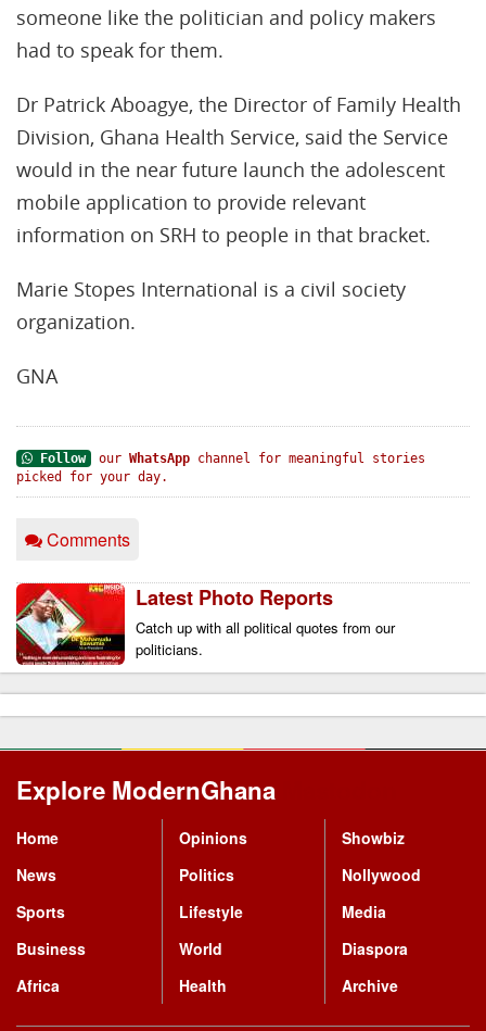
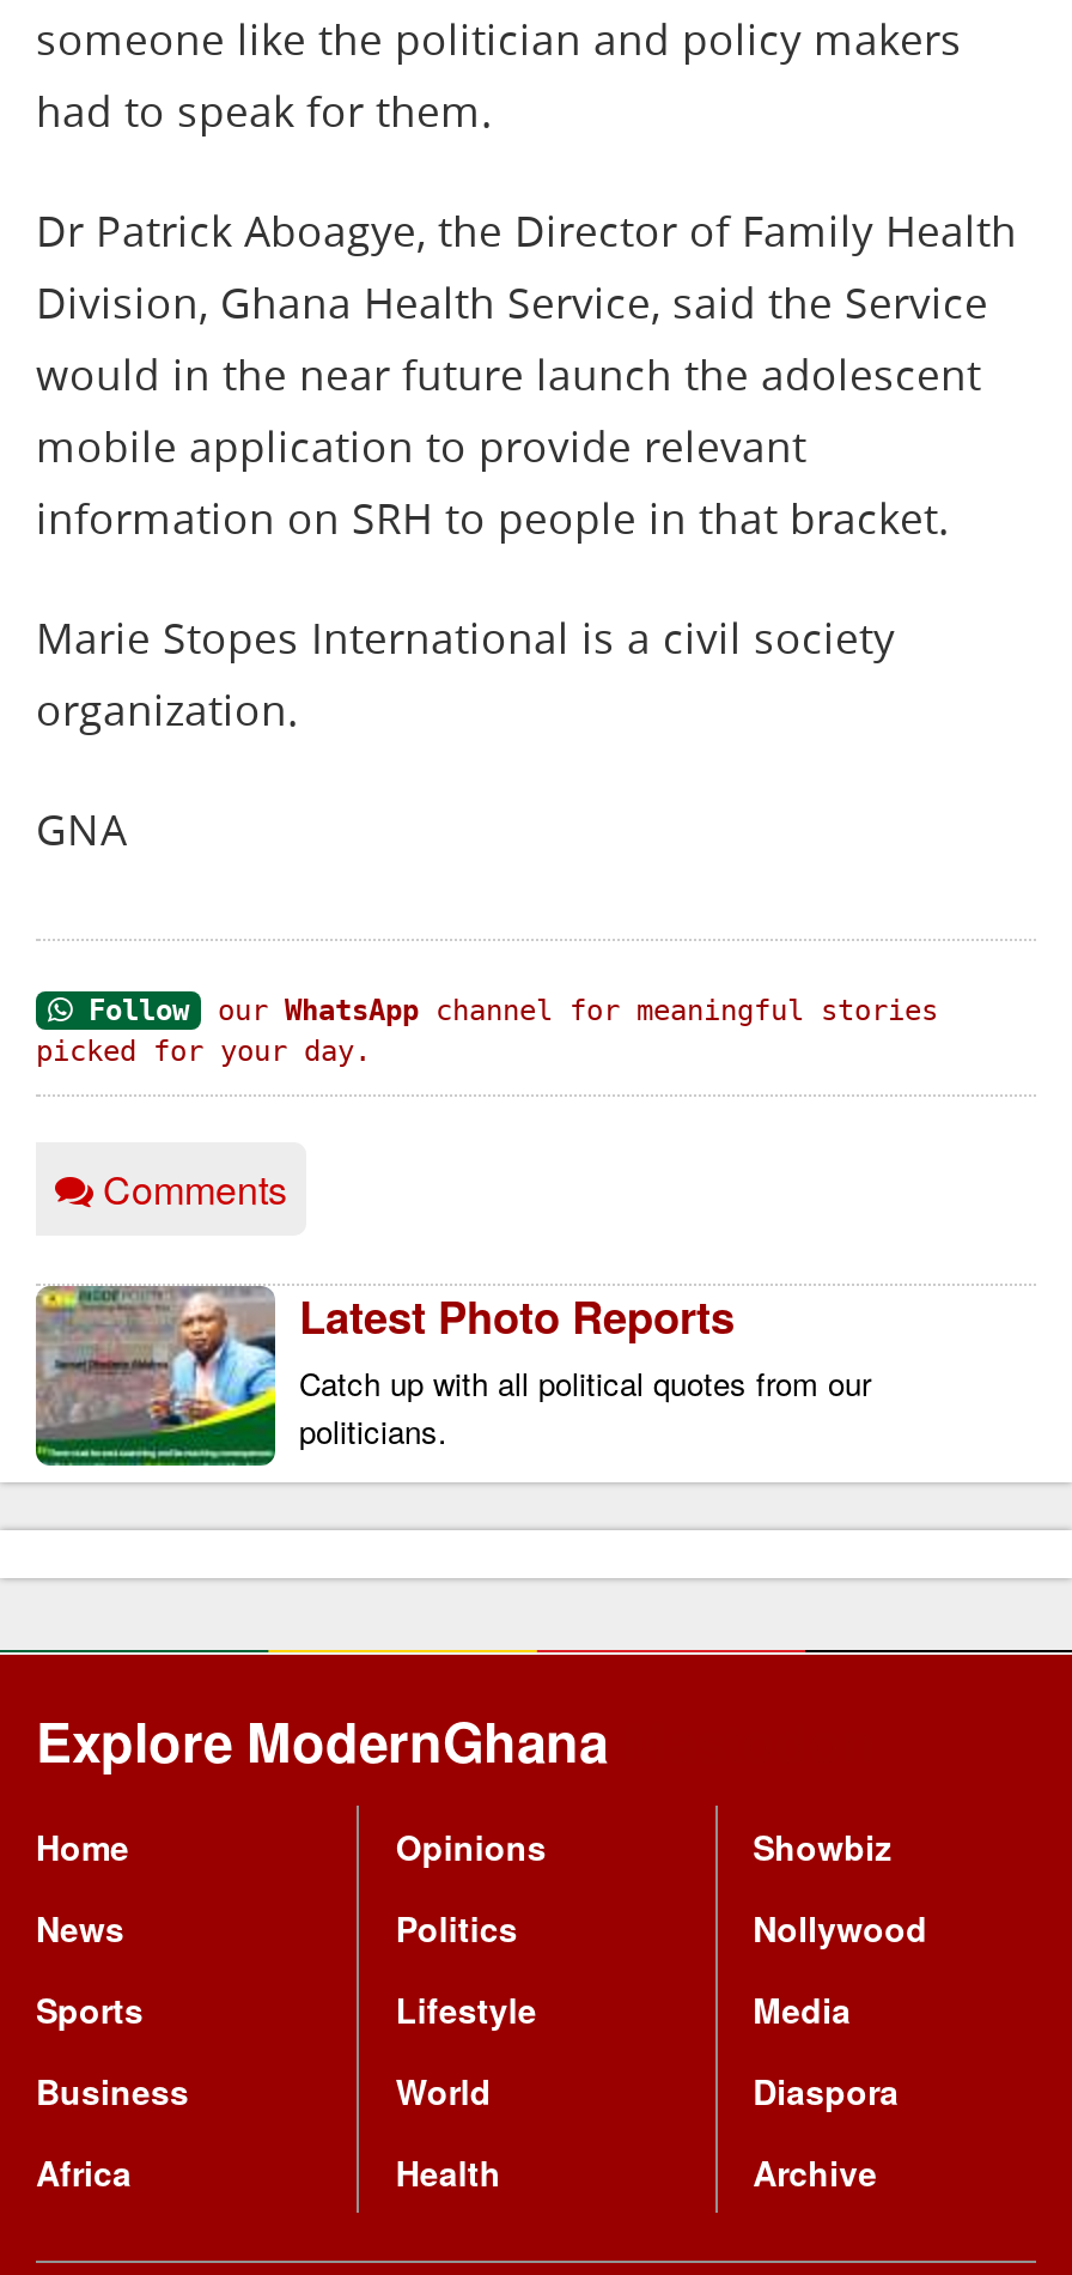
- [image]
+ [image]
